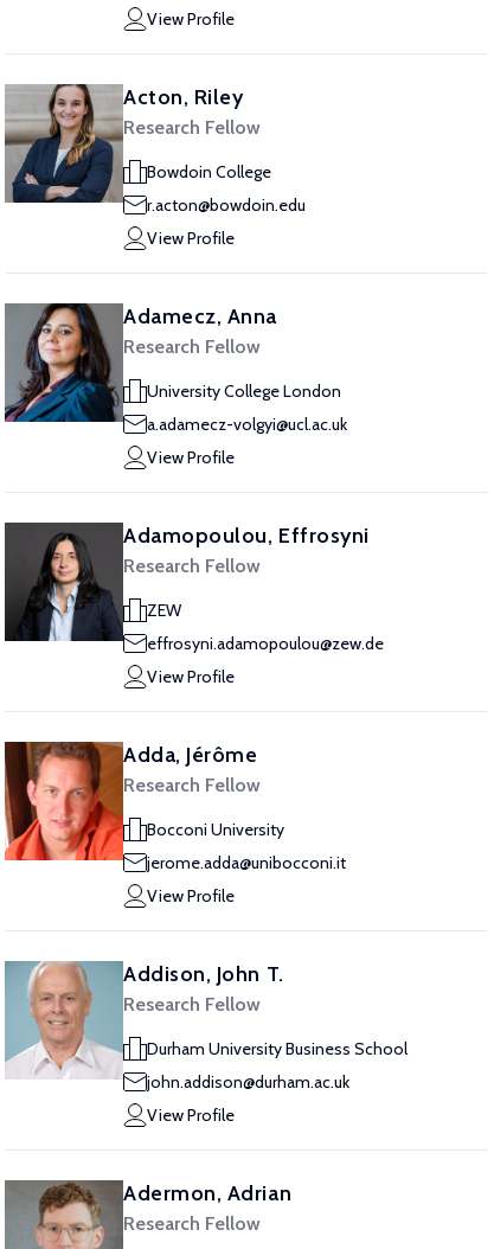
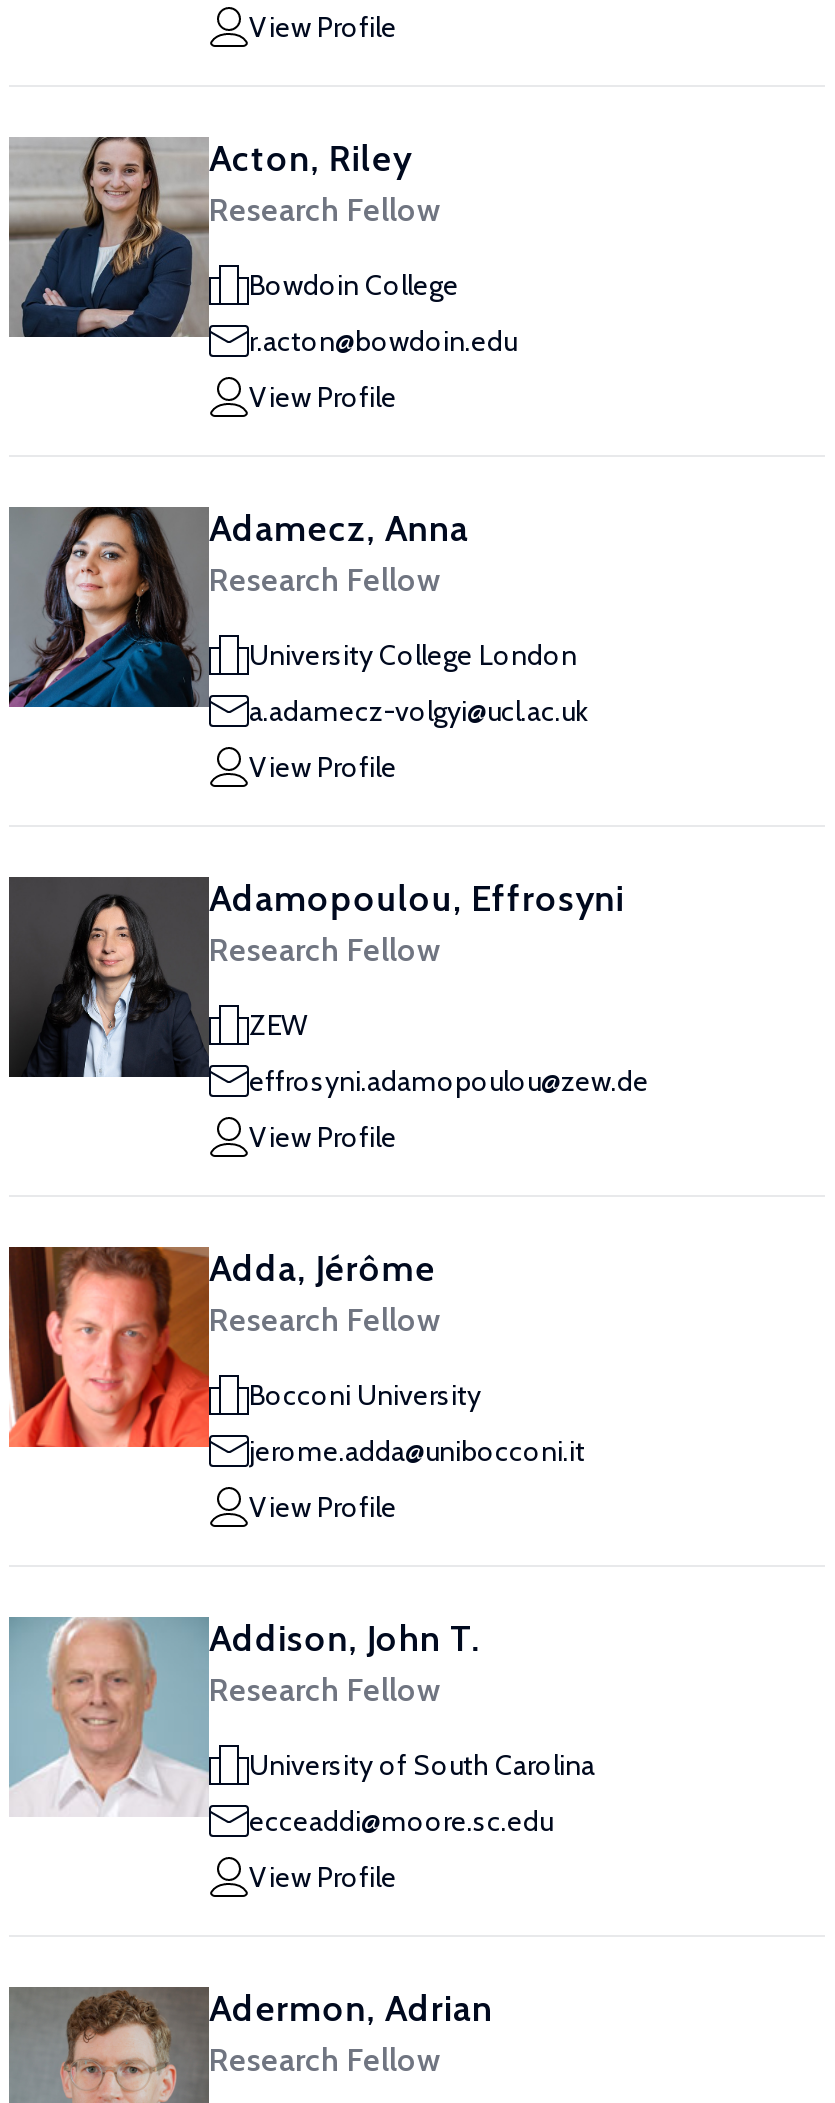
- Durham University Business School
+ University of South Carolina

- john.addison@durham.ac.uk
+ ecceaddi@moore.sc.edu
